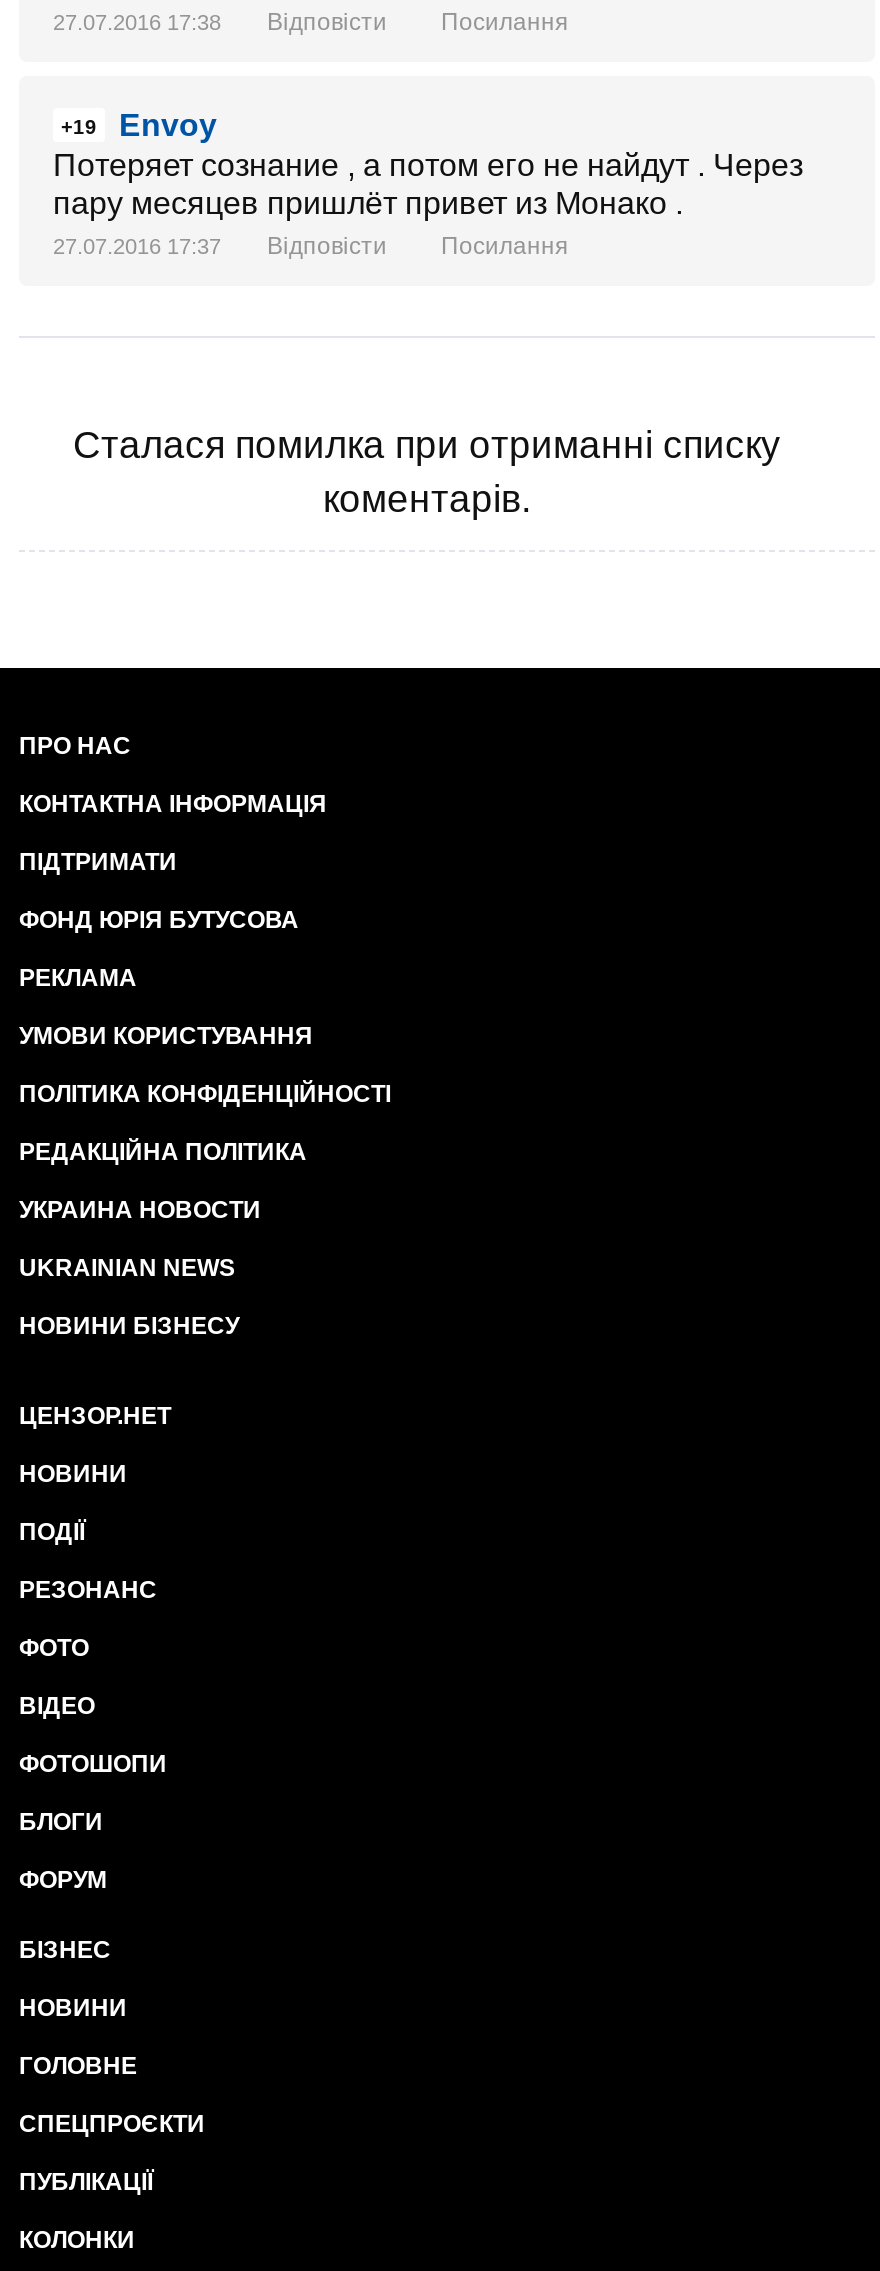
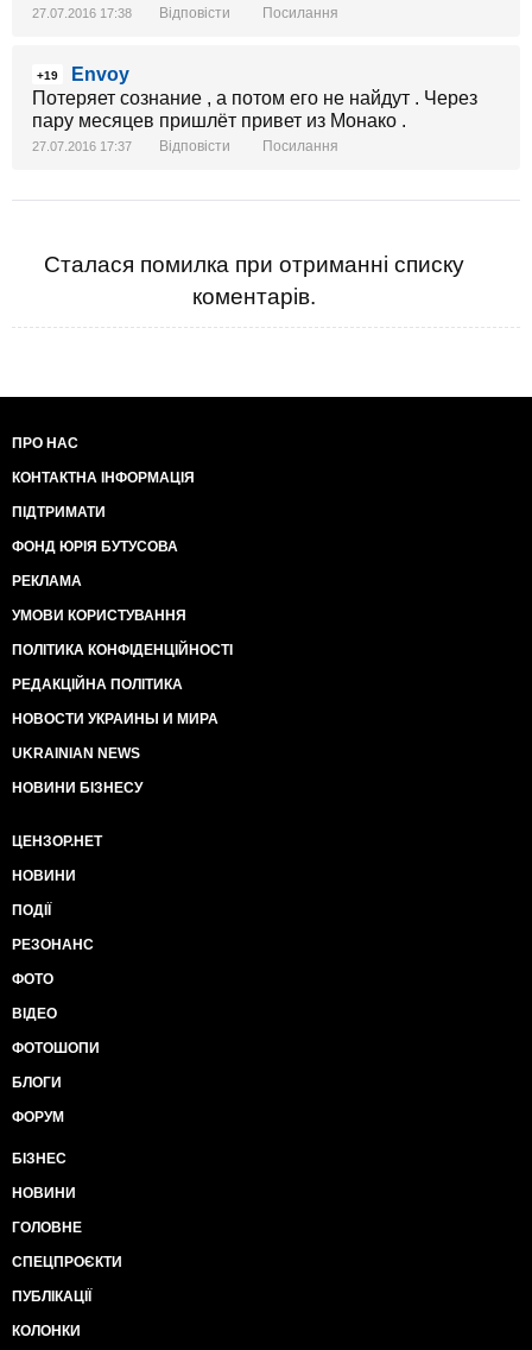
- УКРАИНА НОВОСТИ
+ НОВОСТИ УКРАИНЫ И МИРА
